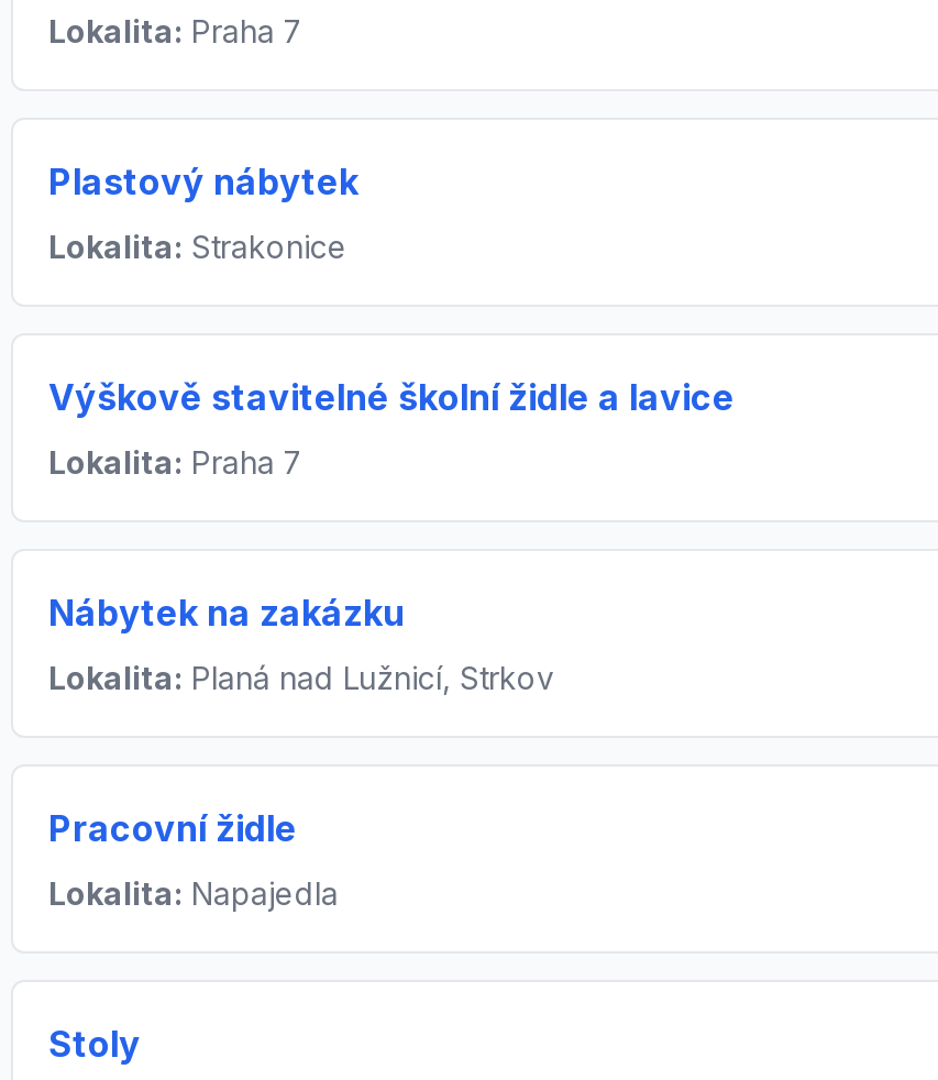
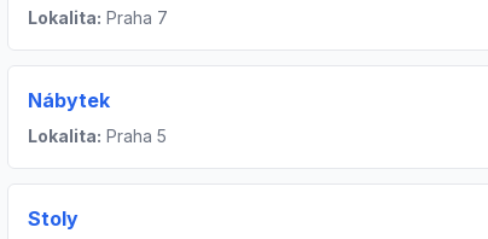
- Plastový nábytek
- Lokalita: Strakonice
- Výškově stavitelné školní židle a lavice
- Lokalita: Praha 7
- Nábytek na zakázku
- Lokalita: Planá nad Lužnicí, Strkov
- Pracovní židle
- Lokalita: Napajedla
+ Nábytek
+ Lokalita: Praha 5
